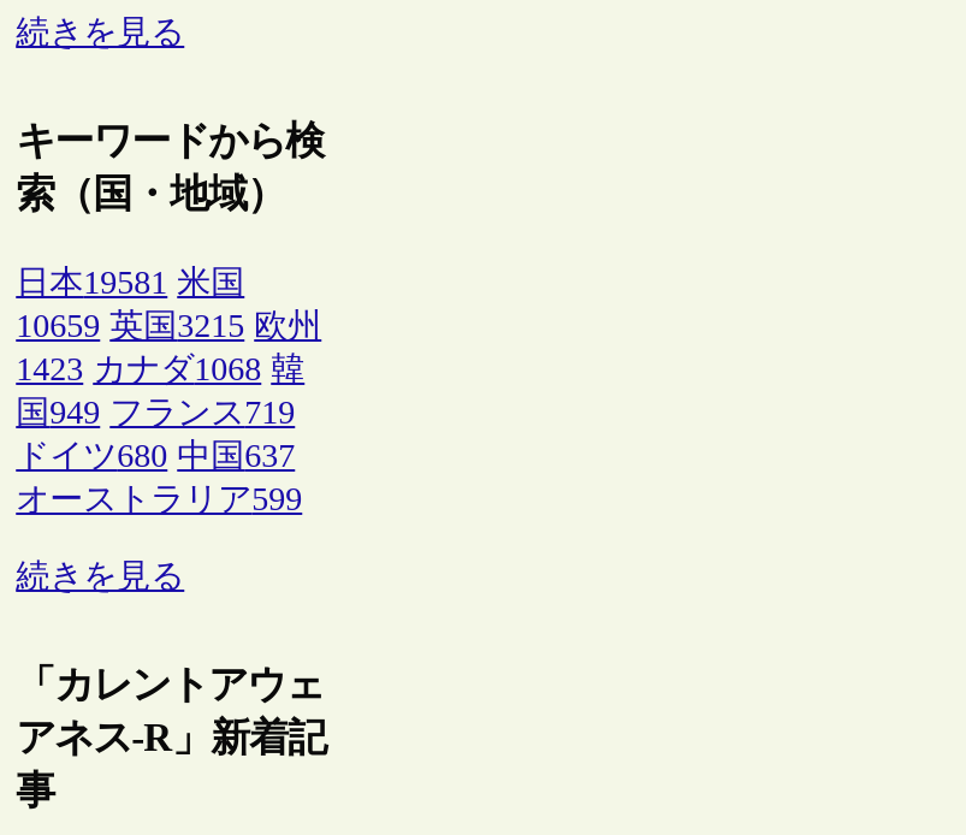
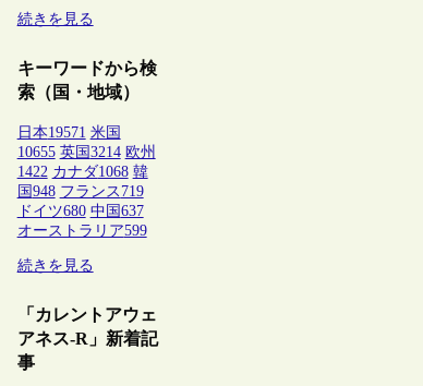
- 日本19581 米国
+ 日本19571 米国

- 10659 英国3215 欧州
+ 10655 英国3214 欧州

- 1423 カナダ1068 韓
+ 1422 カナダ1068 韓

- 国949 フランス719
+ 国948 フランス719
